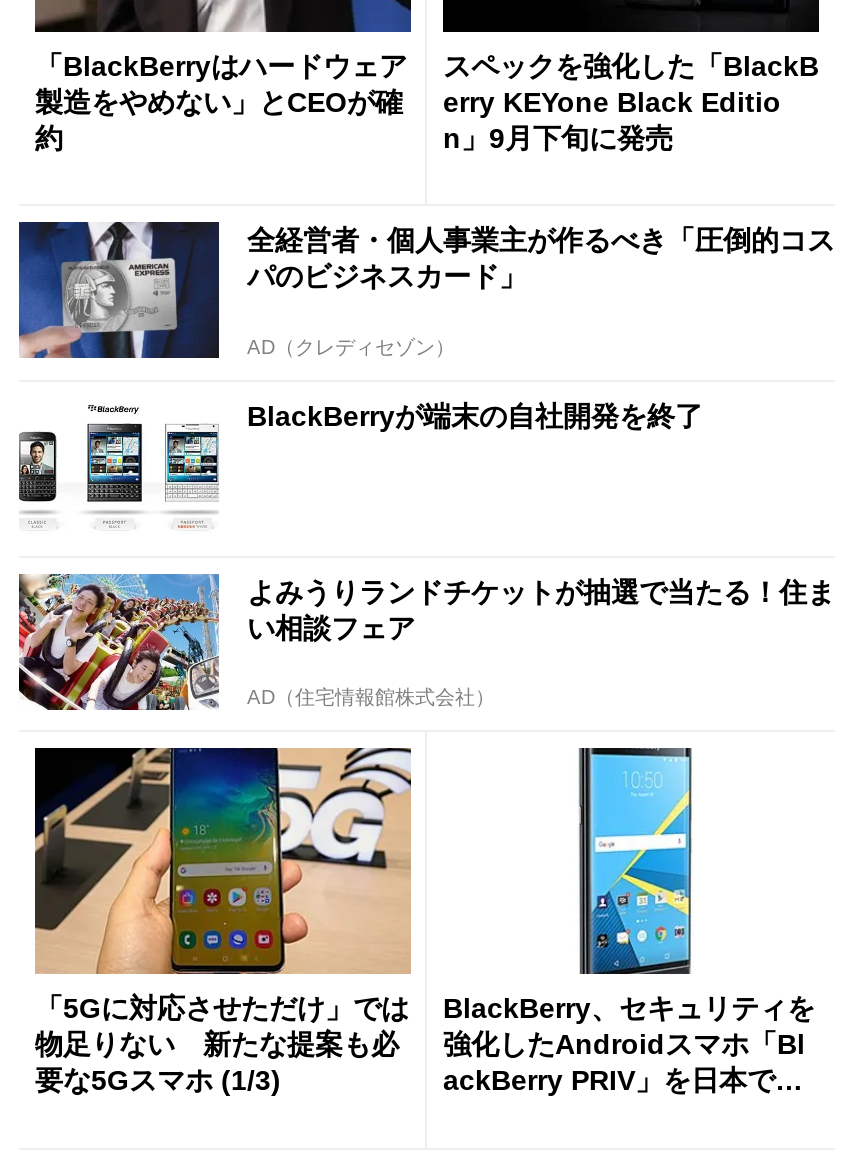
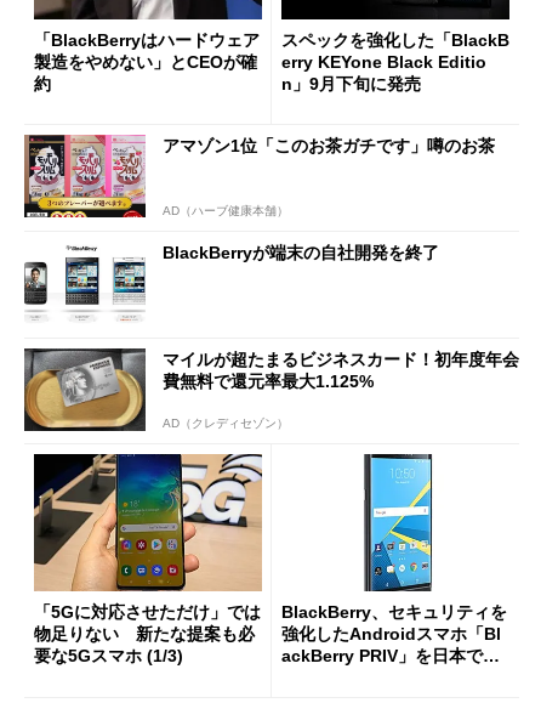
+ AD（ハーブ健康本舗）

- [image]
- 全経営者・個人事業主が作るべき「圧倒的コス
- パのビジネスカード」
+ [image]
+ アマゾン1位「このお茶ガチです」噂のお茶

moved down: AD（クレディセゾン）

- [image]
- よみうりランドチケットが抽選で当たる！住ま
- い相談フェア
+ [image]
+ マイルが超たまるビジネスカード！初年度年会
+ 費無料で還元率最大1.125%

- AD（住宅情報館株式会社）
